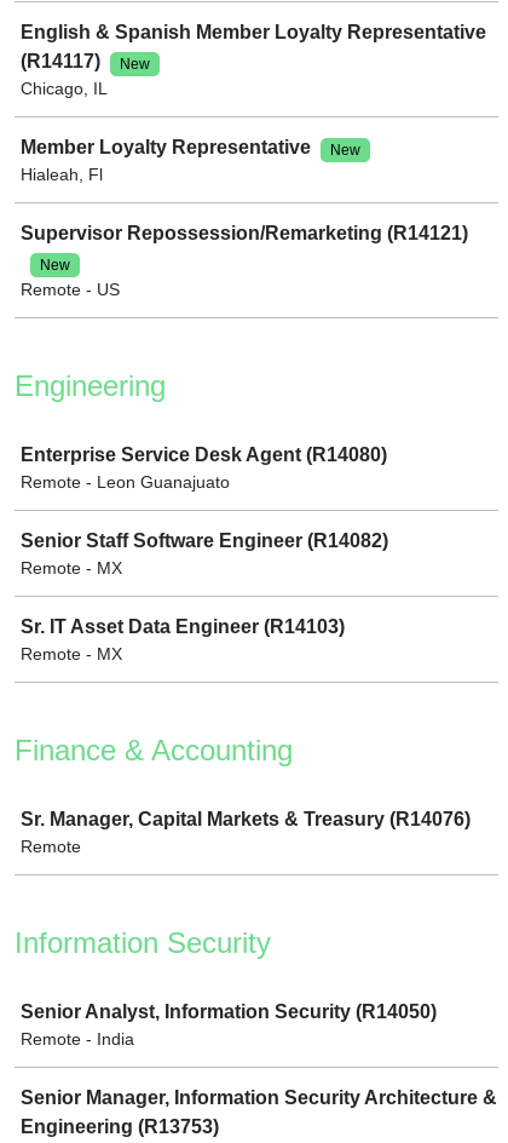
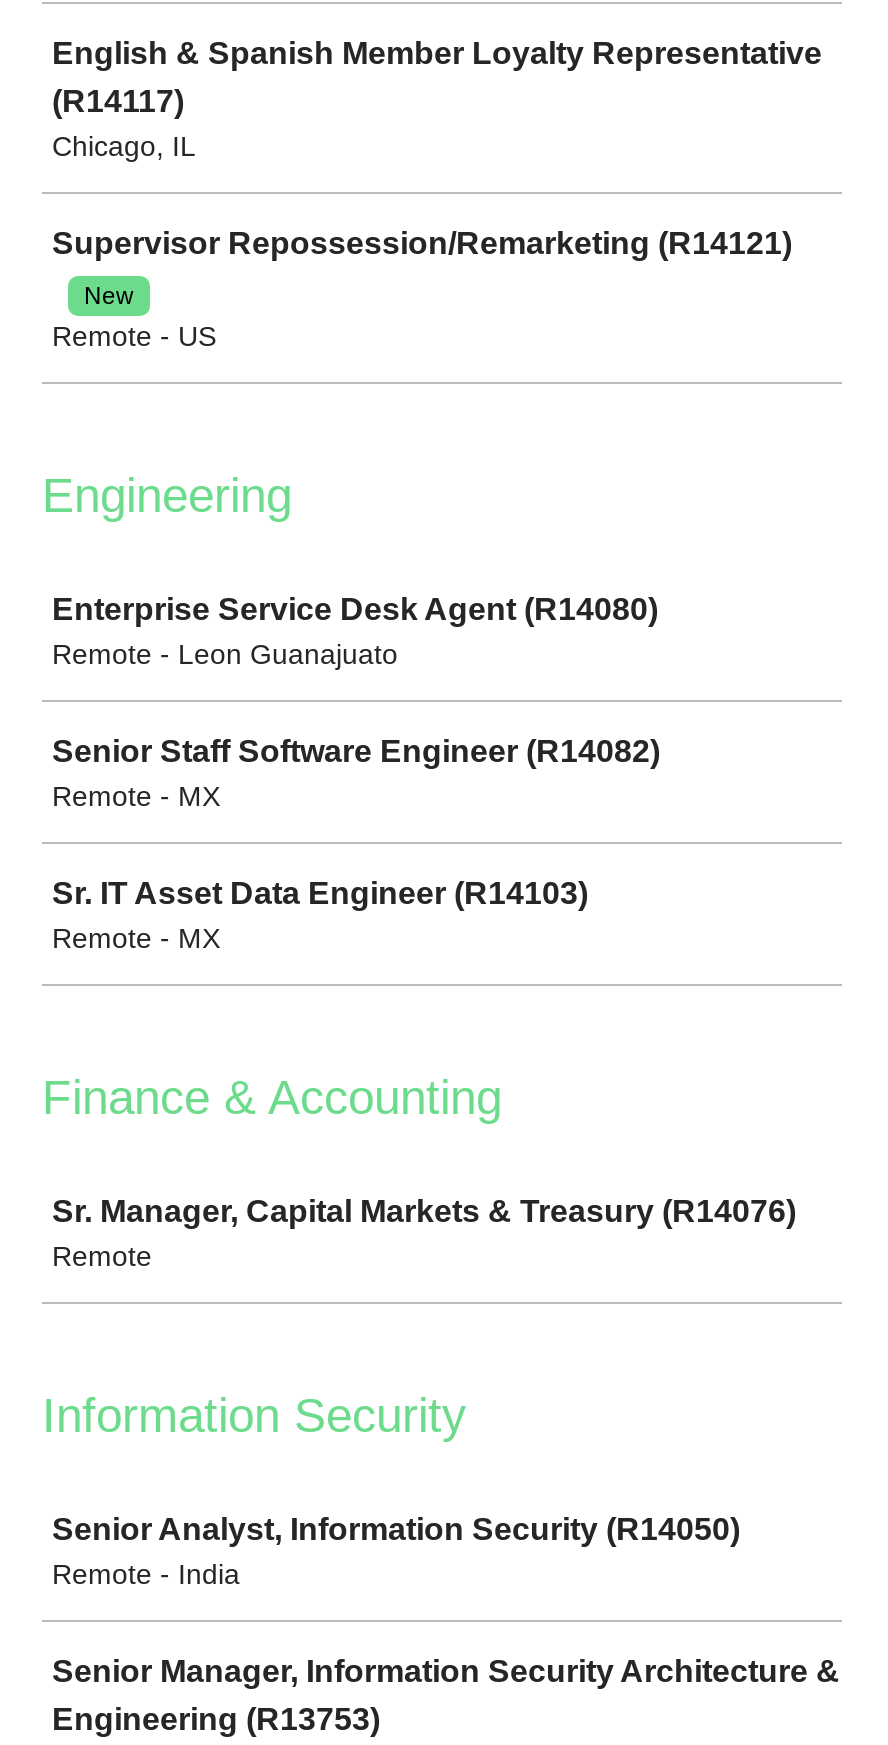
- New

- Member Loyalty Representative
- New
- Hialeah, Fl
